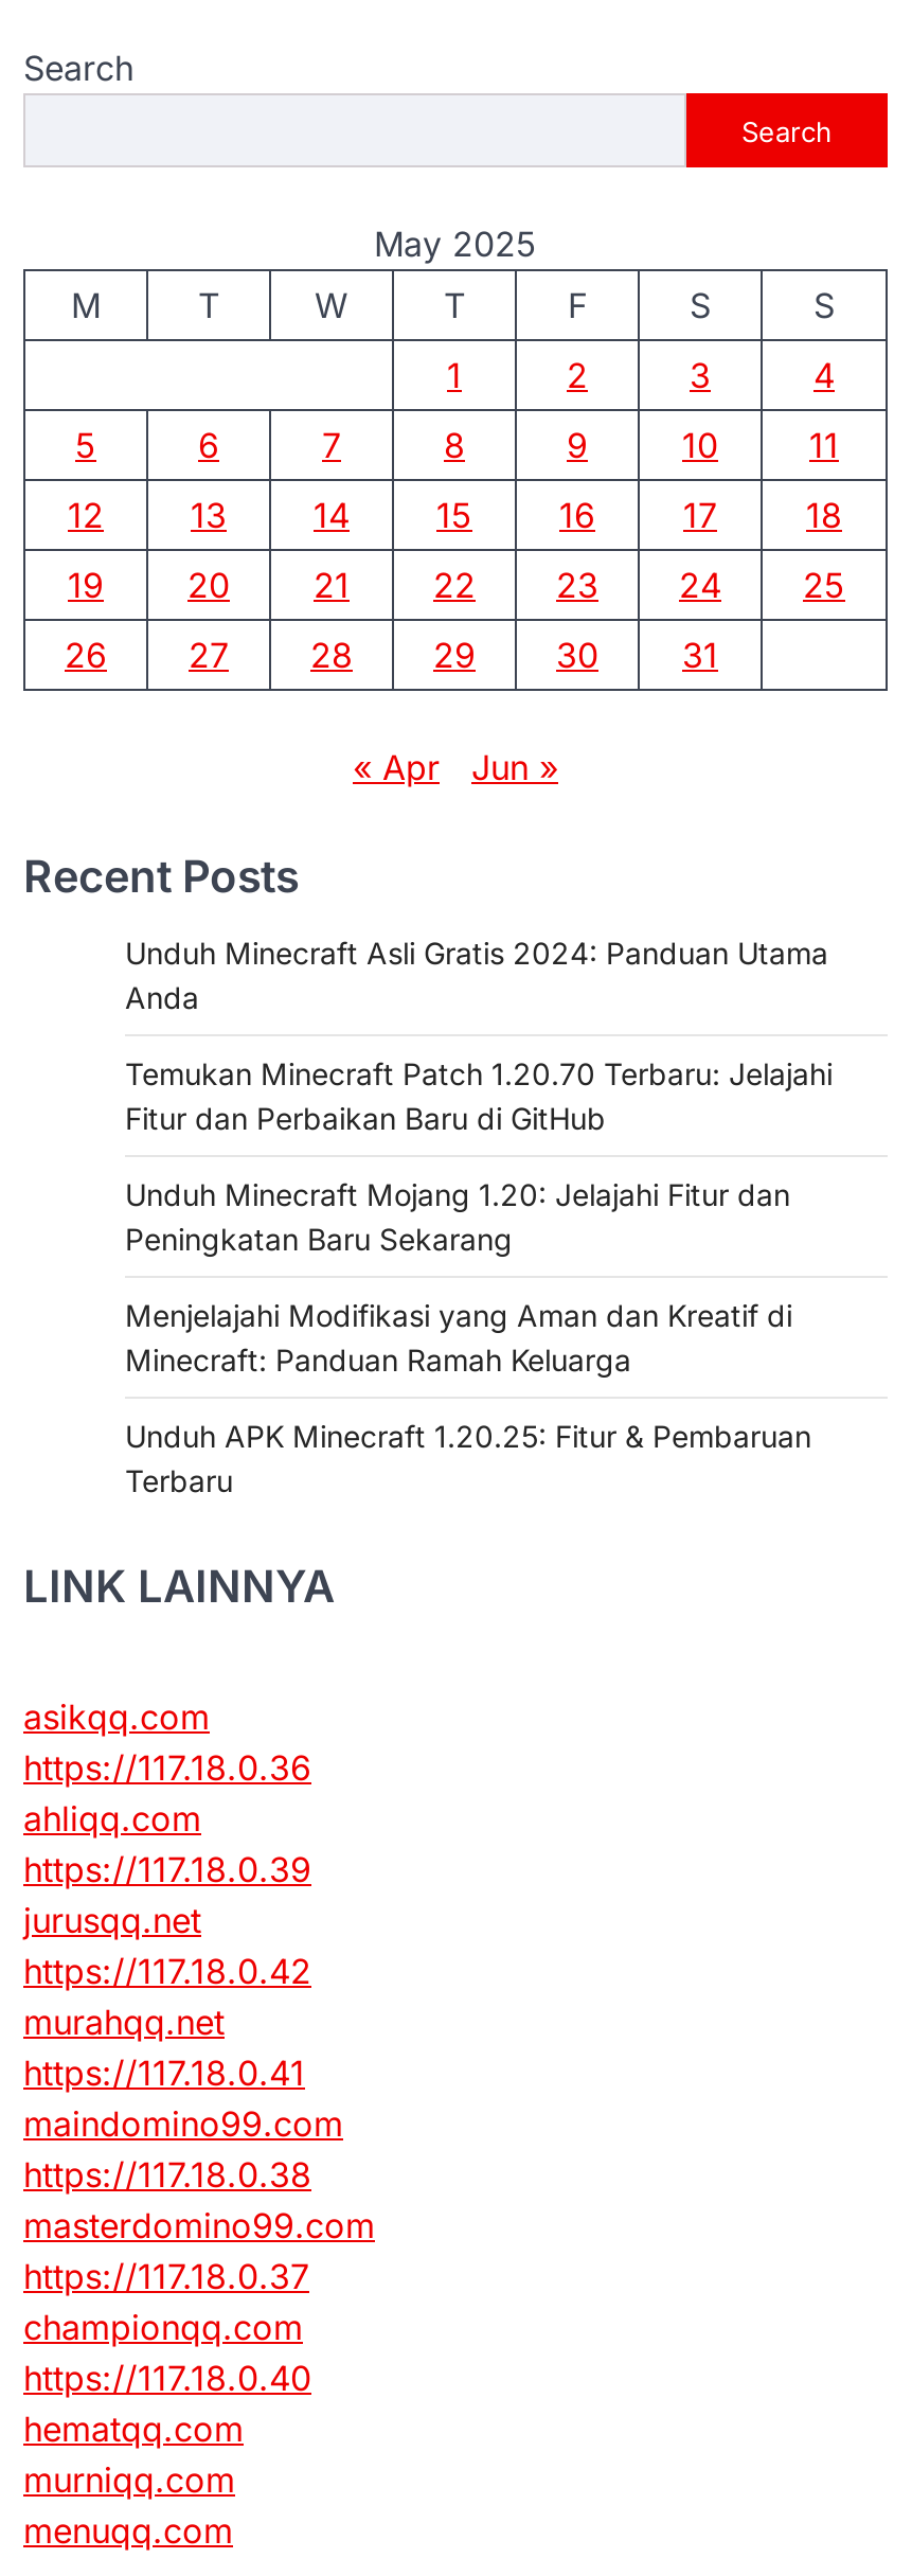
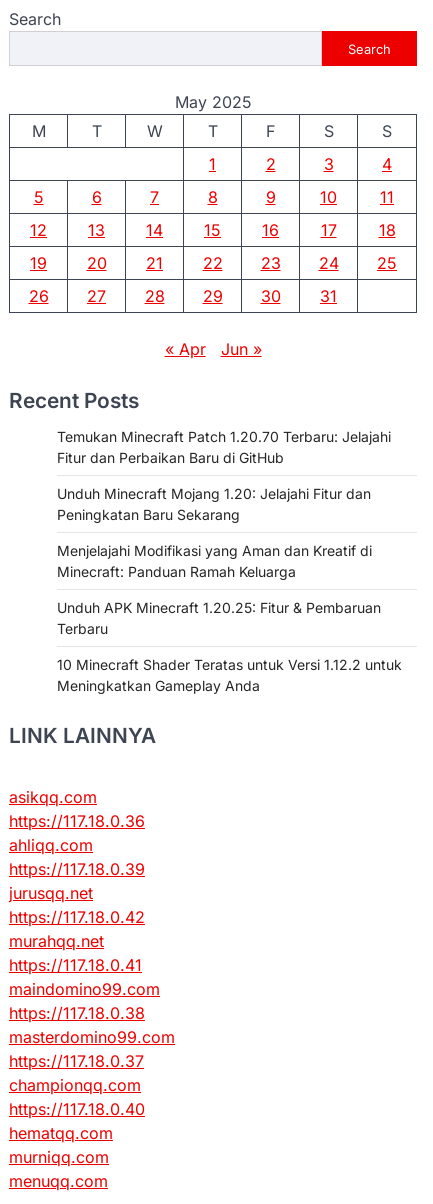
- Unduh Minecraft Asli Gratis 2024: Panduan Utama
- Anda

moved up: Temukan Minecraft Patch 1.20.70 Terbaru: Jelajahi | Fitur dan Perbaikan Baru di GitHub | Unduh Minecraft Mojang 1.20: Jelajahi Fitur dan | Peningkatan Baru Sekarang | Menjelajahi Modifikasi yang Aman dan Kreatif di | Minecraft: Panduan Ramah Keluarga | Unduh APK Minecraft 1.20.25: Fitur & Pembaruan | Terbaru

+ 10 Minecraft Shader Teratas untuk Versi 1.12.2 untuk
+ Meningkatkan Gameplay Anda
